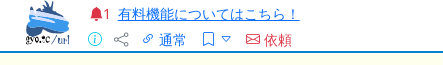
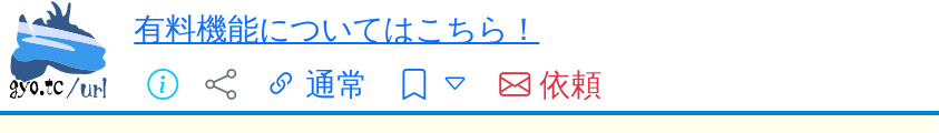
- 1 有料機能についてはこちら！
+ 有料機能についてはこちら！
